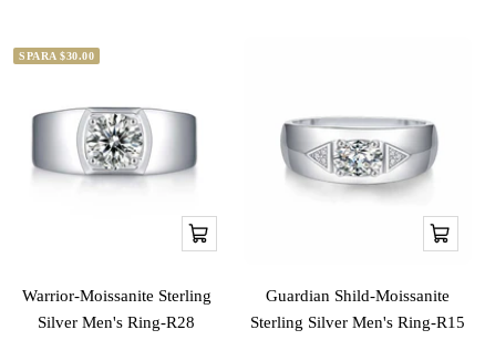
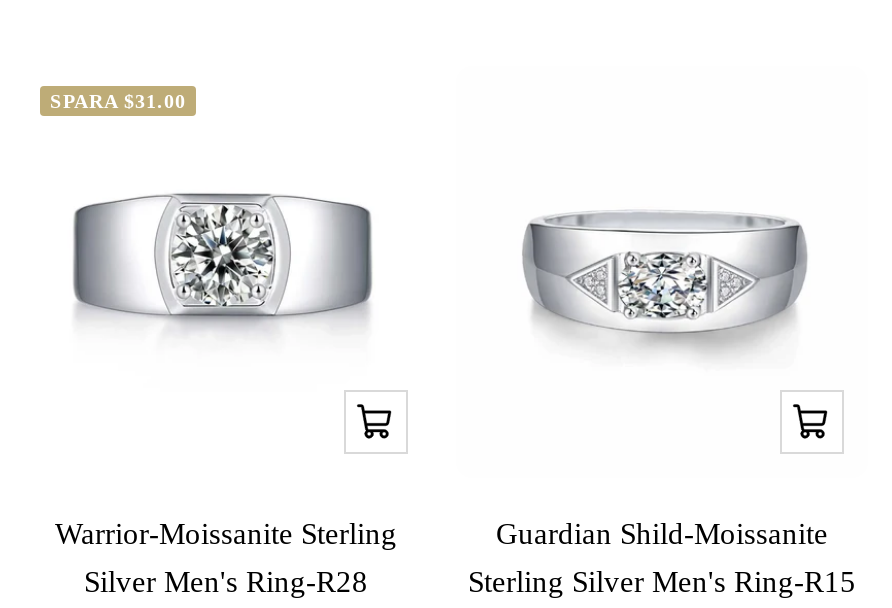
- SPARA $30.00
+ SPARA $31.00
